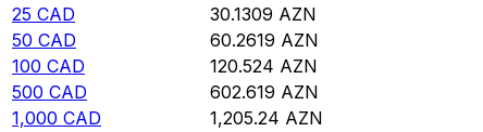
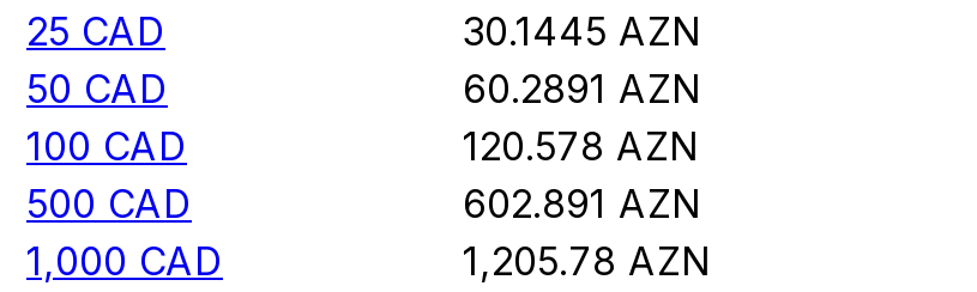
- 30.1309 AZN
+ 30.1445 AZN

- 60.2619 AZN
+ 60.2891 AZN

- 120.524 AZN
+ 120.578 AZN

- 602.619 AZN
+ 602.891 AZN

- 1,205.24 AZN
+ 1,205.78 AZN
